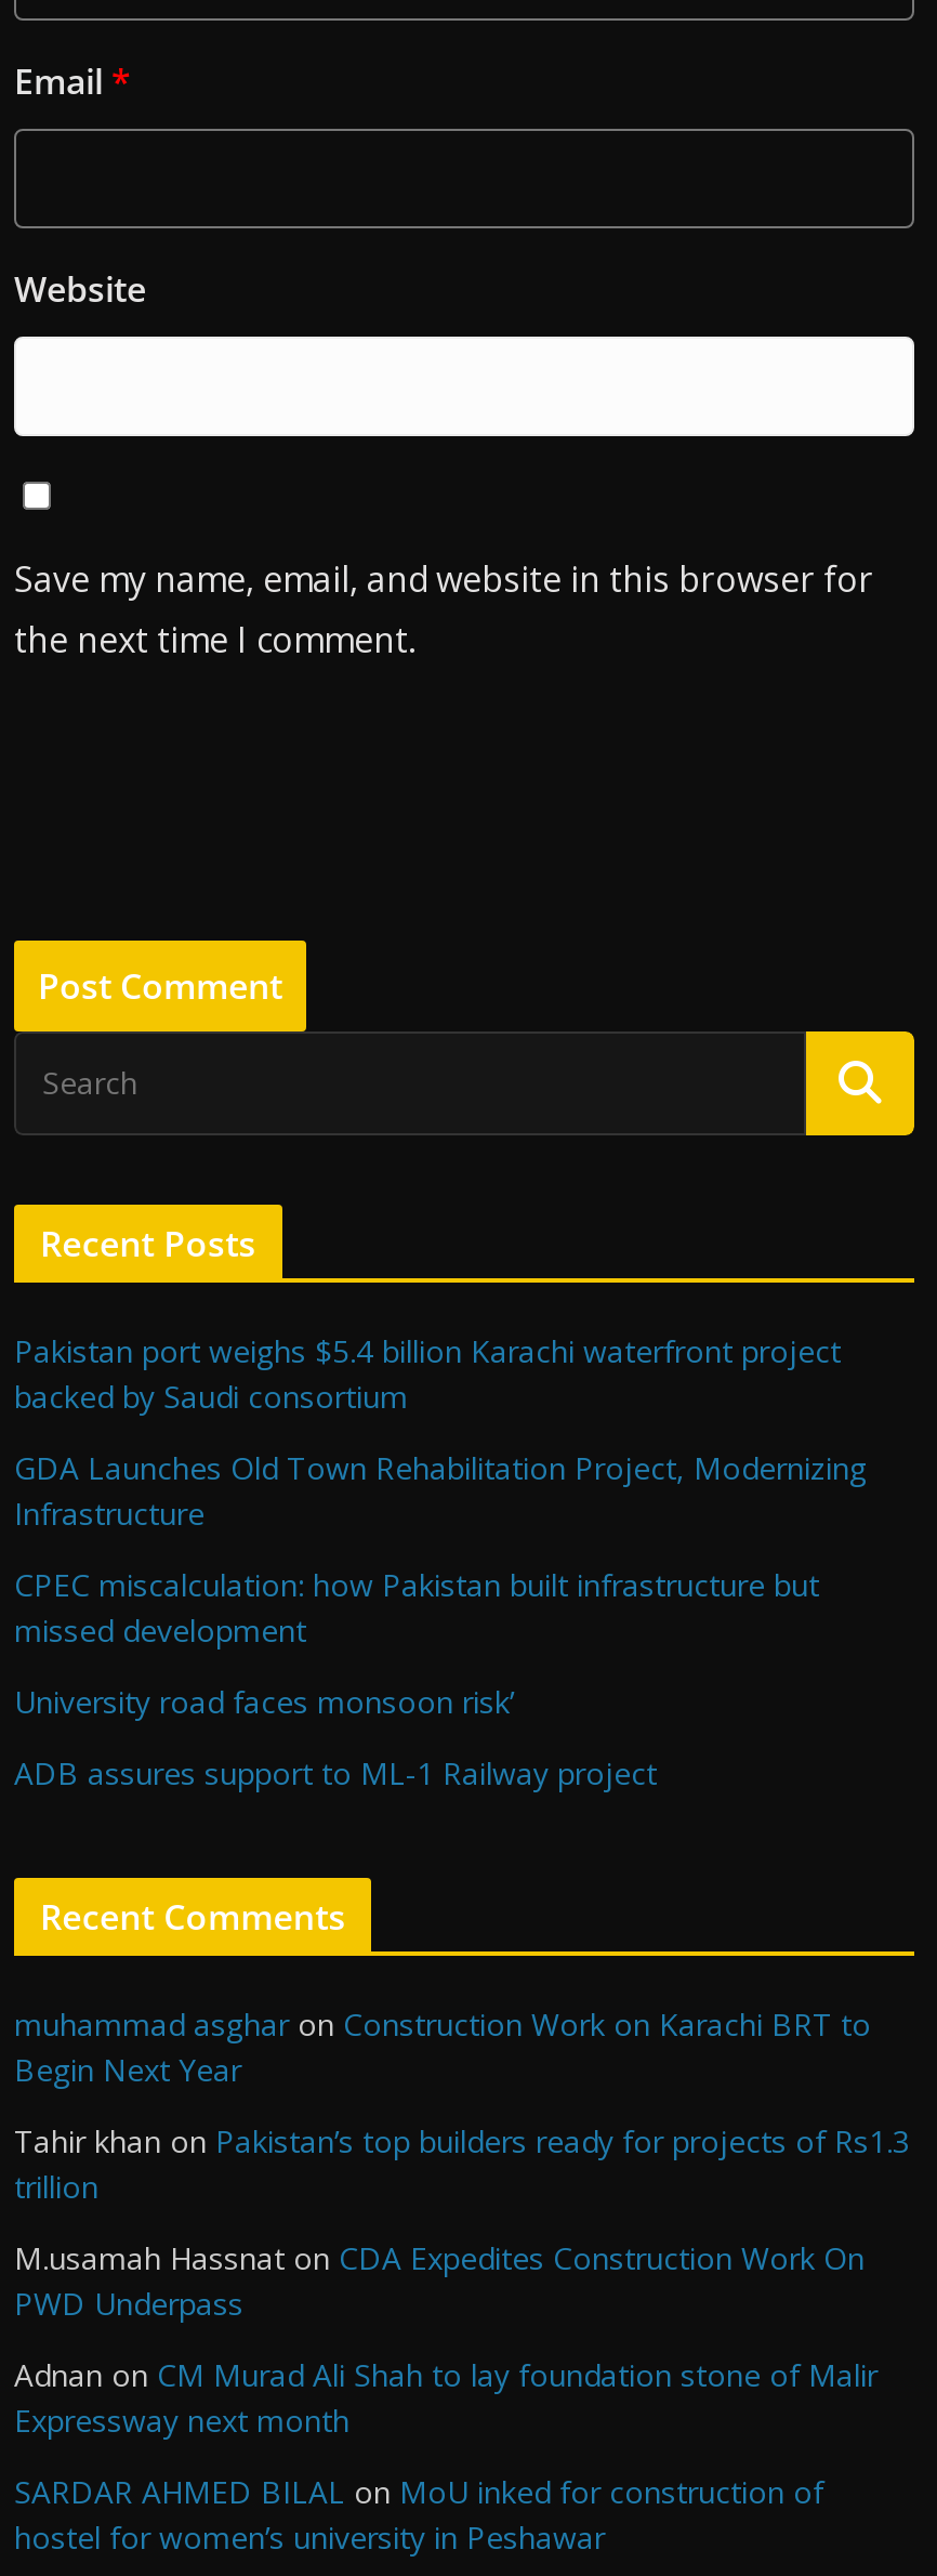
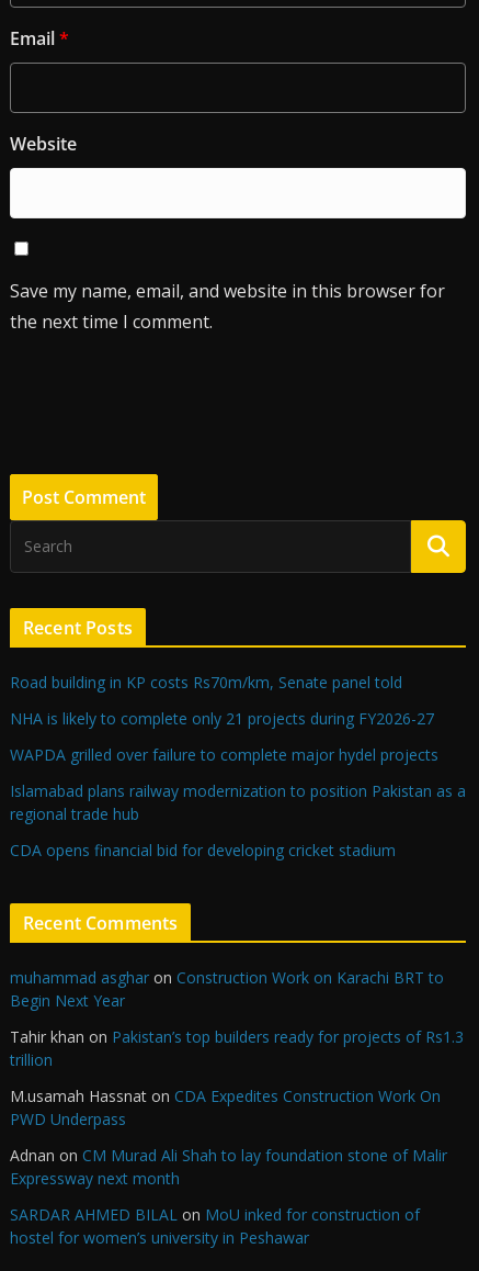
- Pakistan port weighs $5.4 billion Karachi waterfront project
- backed by Saudi consortium
+ Road building in KP costs Rs70m/km, Senate panel told

- GDA Launches Old Town Rehabilitation Project, Modernizing
- Infrastructure
+ NHA is likely to complete only 21 projects during FY2026-27

- CPEC miscalculation: how Pakistan built infrastructure but
- missed development
+ WAPDA grilled over failure to complete major hydel projects

- University road faces monsoon risk’
+ Islamabad plans railway modernization to position Pakistan as a
+ regional trade hub

- ADB assures support to ML-1 Railway project
+ CDA opens financial bid for developing cricket stadium
